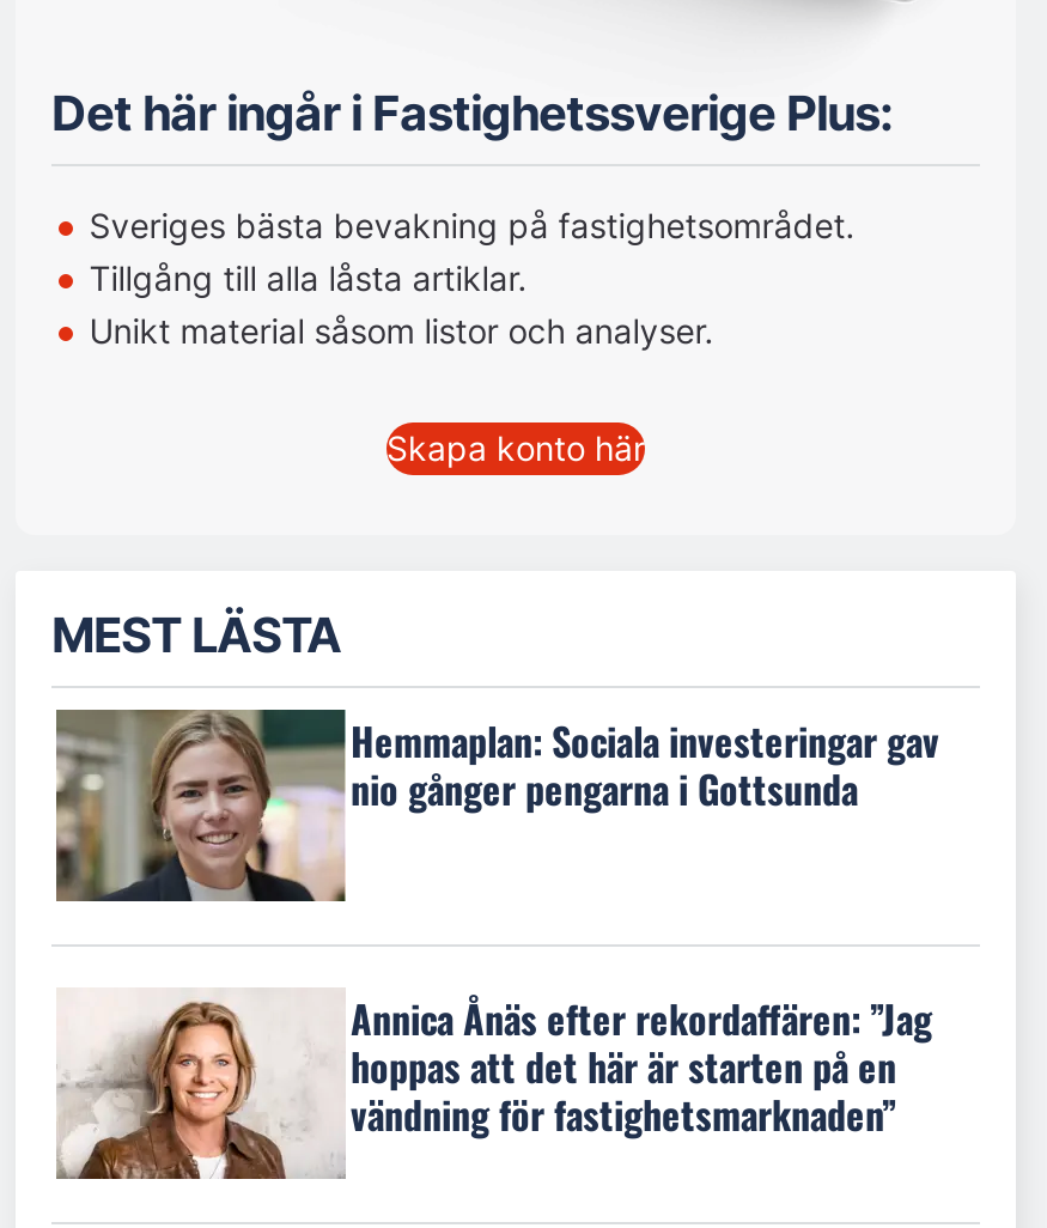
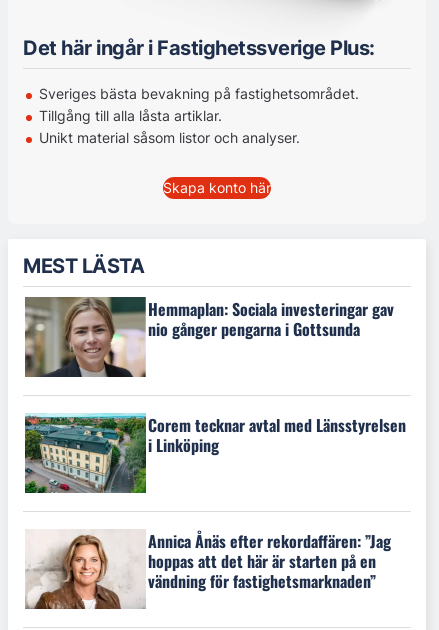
+ [image]
+ Corem tecknar avtal med Länsstyrelsen
+ i Linköping
